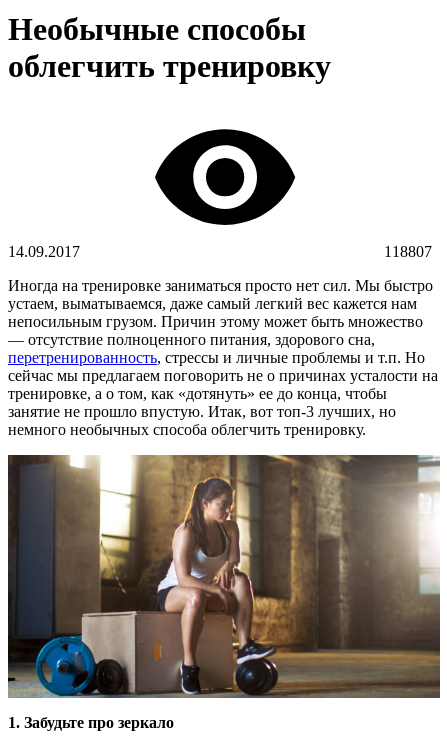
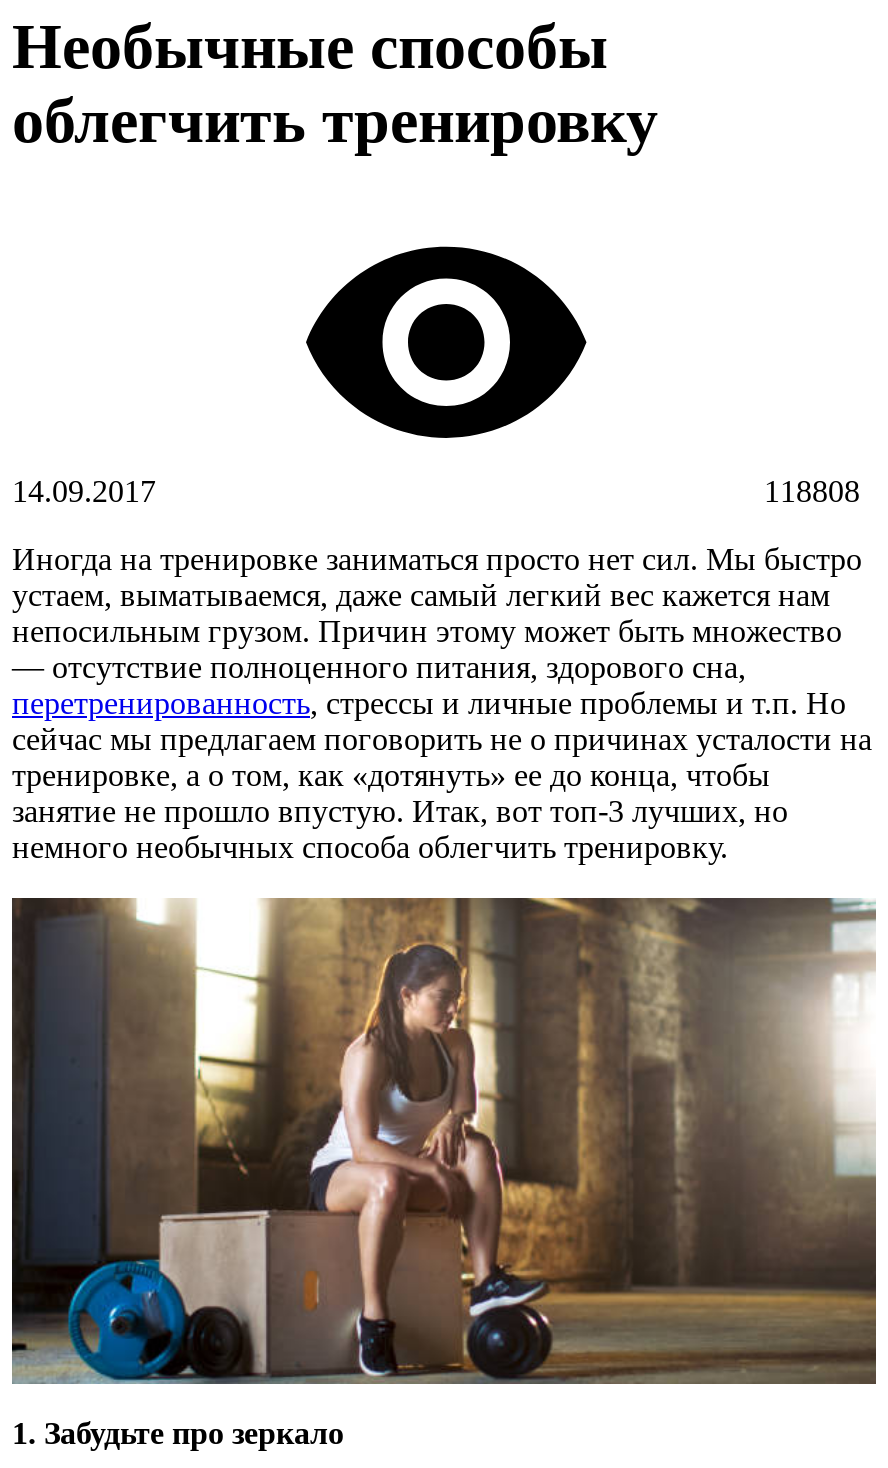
- 118807
+ 118808
